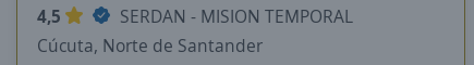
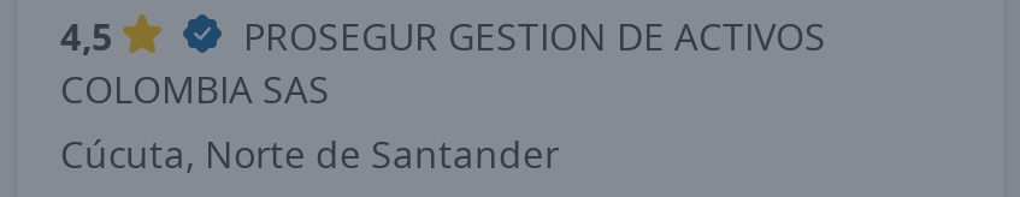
- SERDAN - MISION TEMPORAL
+ PROSEGUR GESTION DE ACTIVOS
+ COLOMBIA SAS
